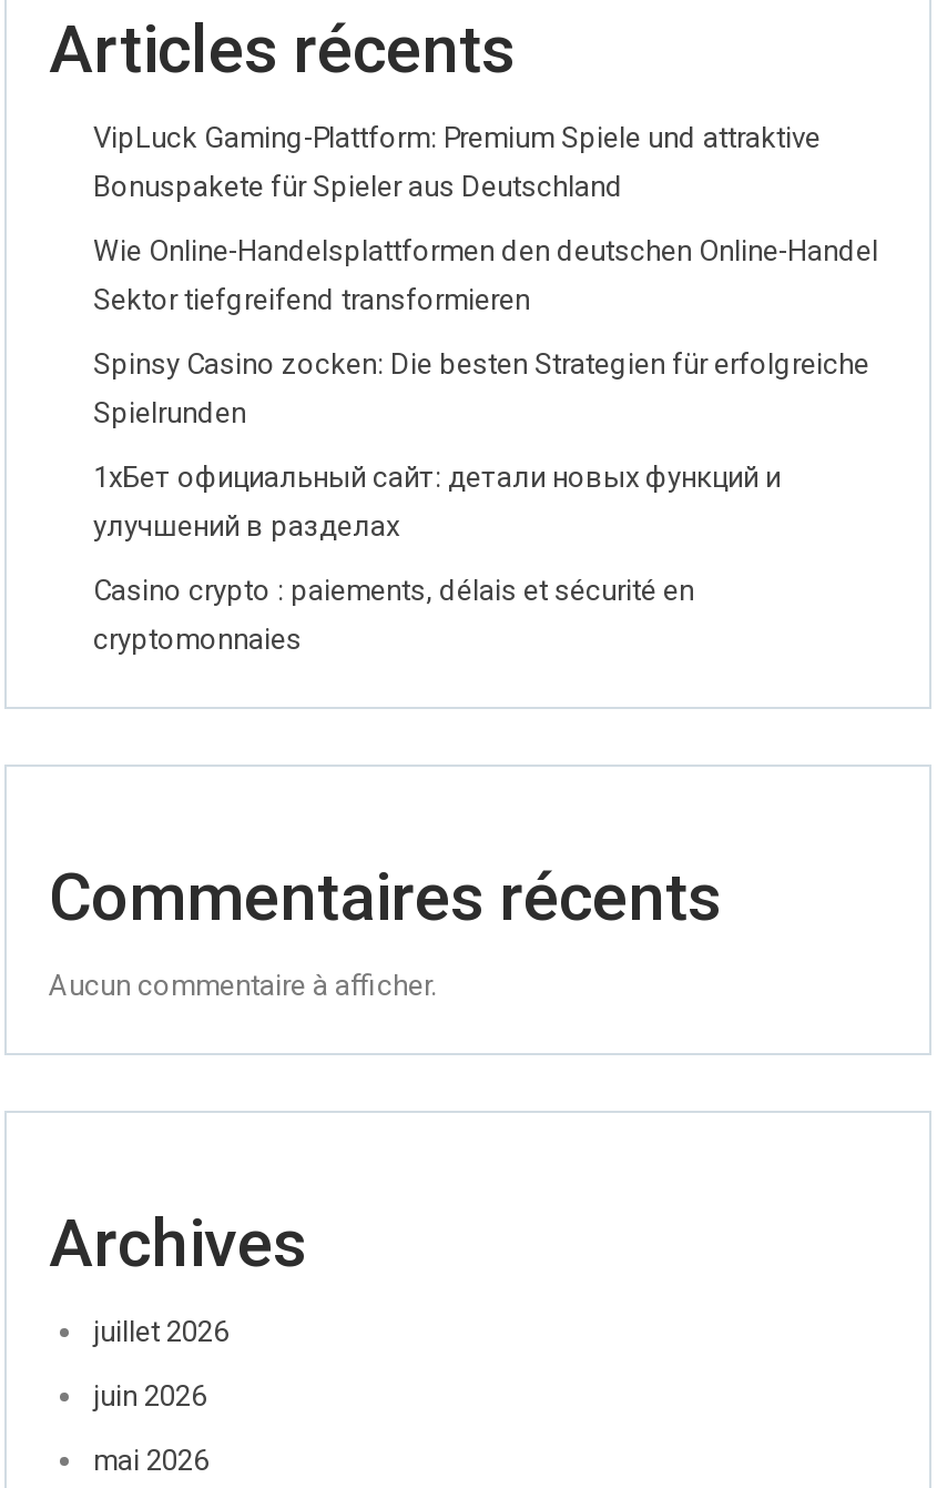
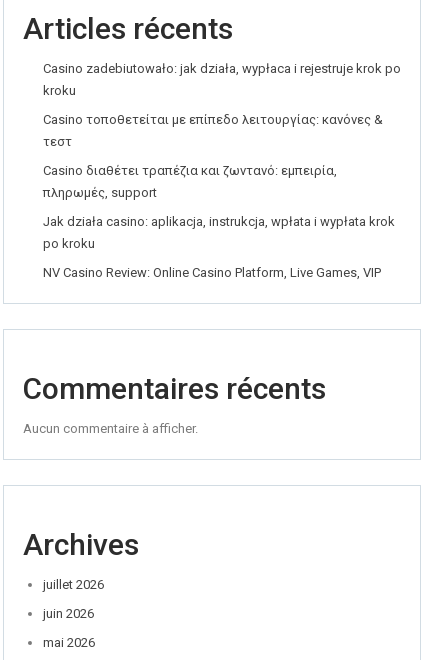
- VipLuck Gaming-Plattform: Premium Spiele und attraktive
- Bonuspakete für Spieler aus Deutschland
- Wie Online-Handelsplattformen den deutschen Online-Handel
- Sektor tiefgreifend transformieren
- Spinsy Casino zocken: Die besten Strategien für erfolgreiche
- Spielrunden
- 1хБет официальный сайт: детали новых функций и
- улучшений в разделах
- Casino crypto : paiements, délais et sécurité en
- cryptomonnaies
+ Casino zadebiutowało: jak działa, wypłaca i rejestruje krok po
+ kroku
+ Casino τοποθετείται με επίπεδο λειτουργίας: κανόνες &
+ τεστ
+ Casino διαθέτει τραπέζια και ζωντανό: εμπειρία,
+ πληρωμές, support
+ Jak działa casino: aplikacja, instrukcja, wpłata i wypłata krok
+ po kroku
+ NV Casino Review: Online Casino Platform, Live Games, VIP
